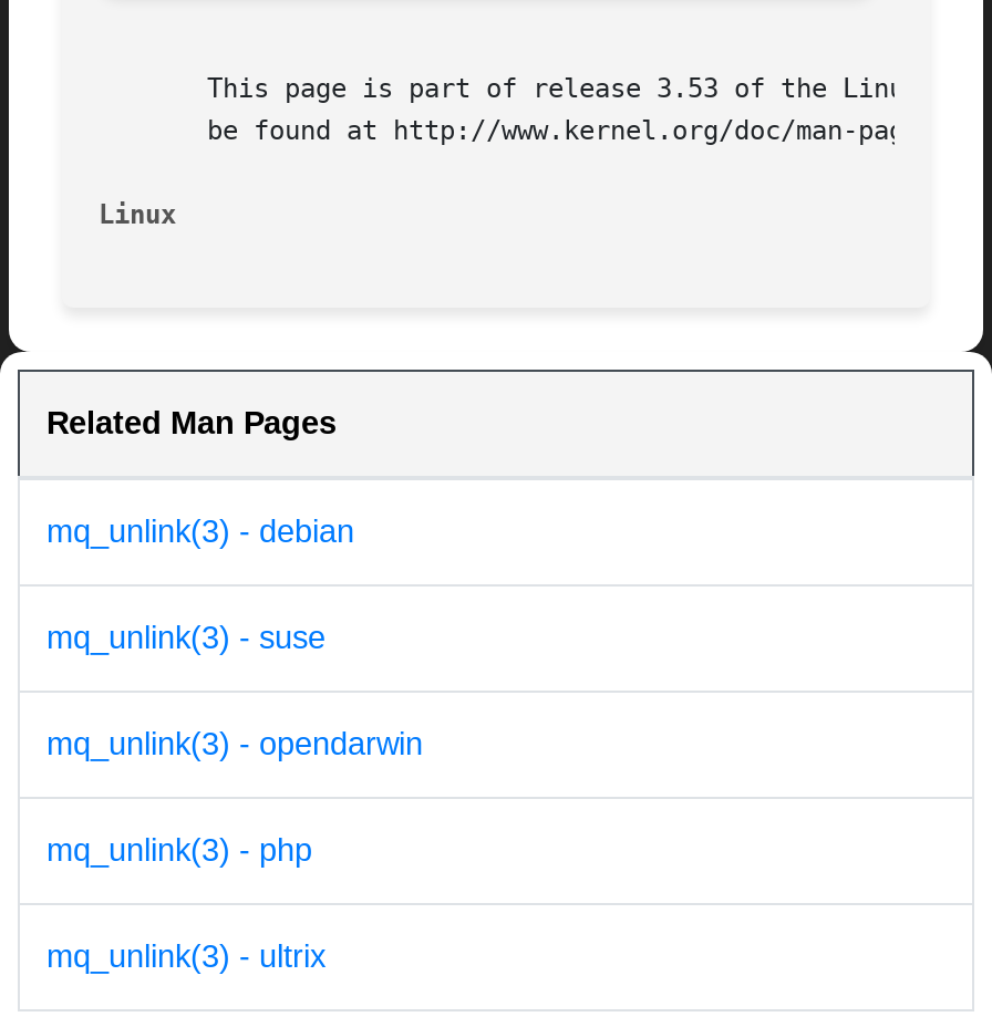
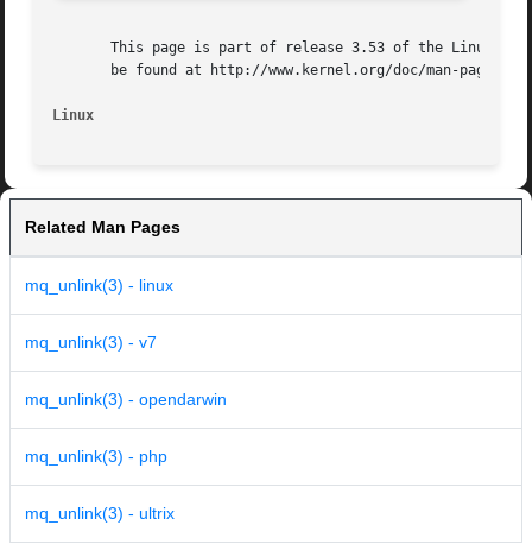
- mq_unlink(3) - debian
+ mq_unlink(3) - linux

- mq_unlink(3) - suse
+ mq_unlink(3) - v7
